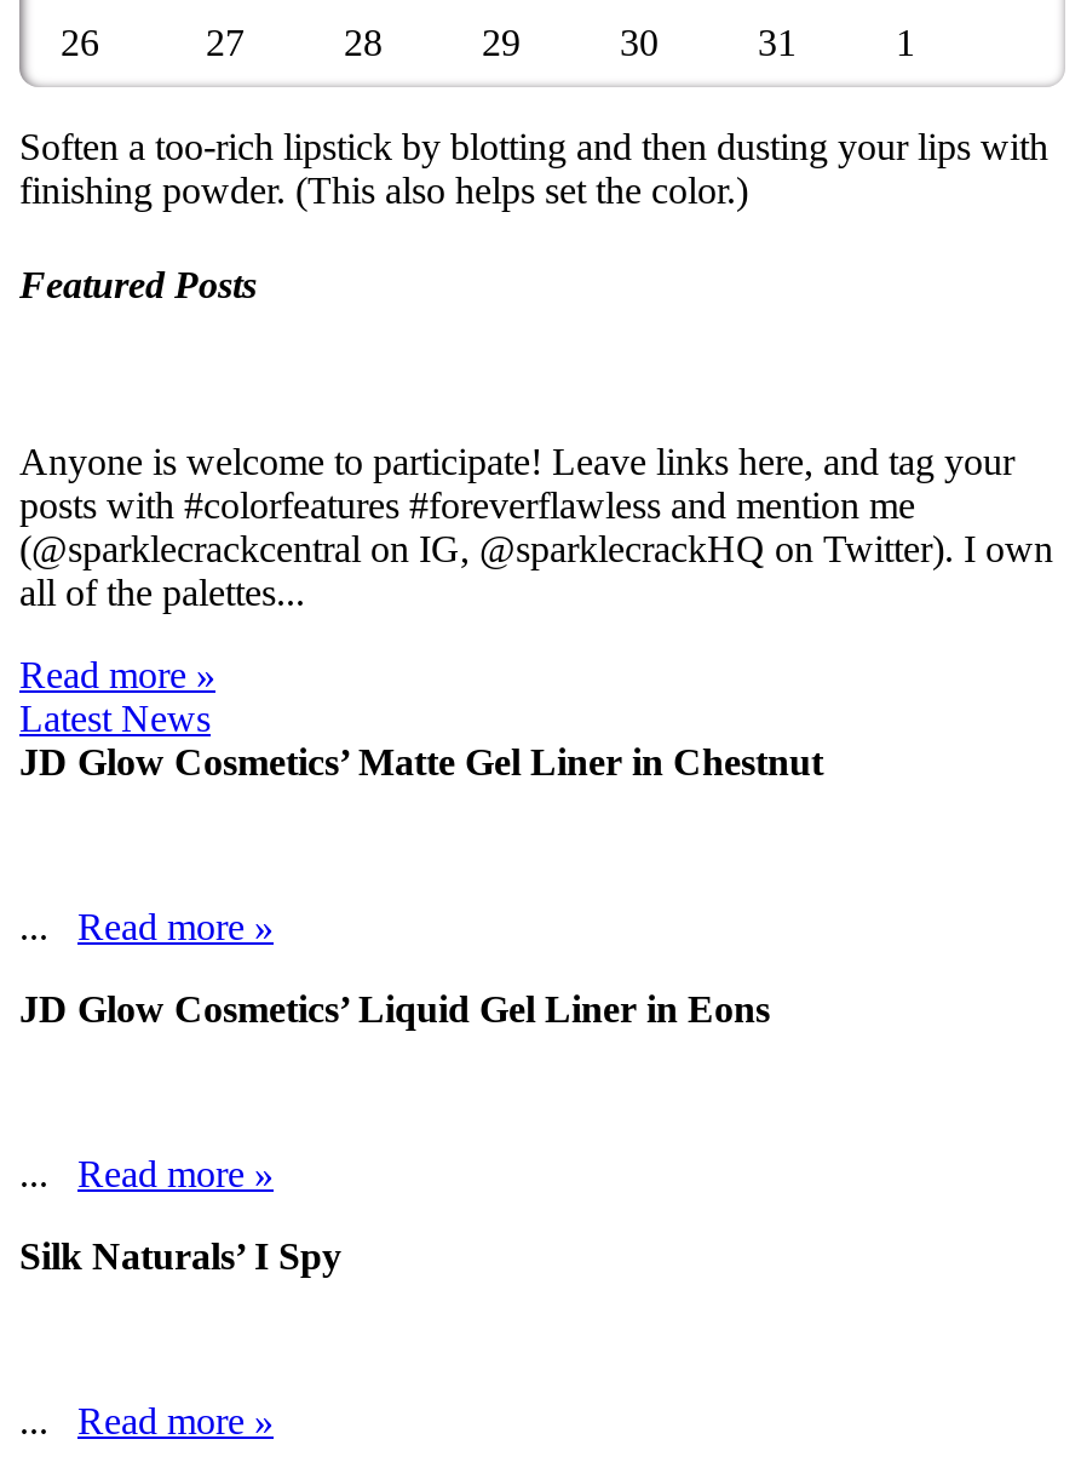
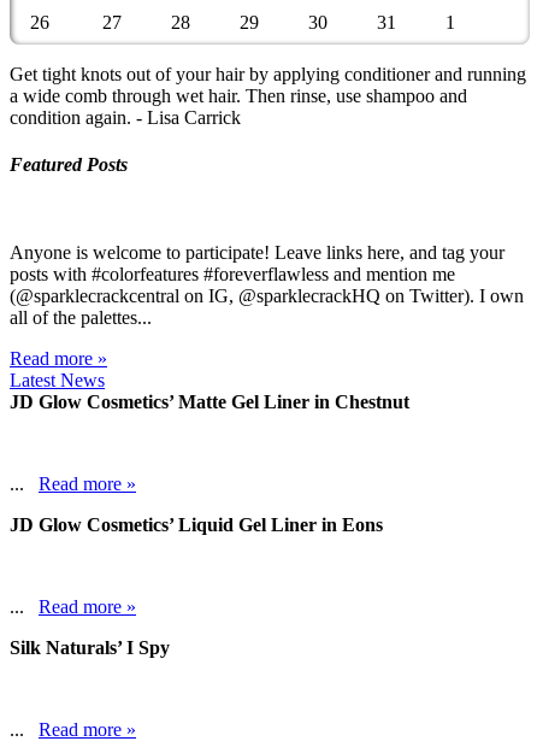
- Soften a too-rich lipstick by blotting and then dusting your lips with
- finishing powder. (This also helps set the color.)
+ Get tight knots out of your hair by applying conditioner and running
+ a wide comb through wet hair. Then rinse, use shampoo and
+ condition again. - Lisa Carrick
